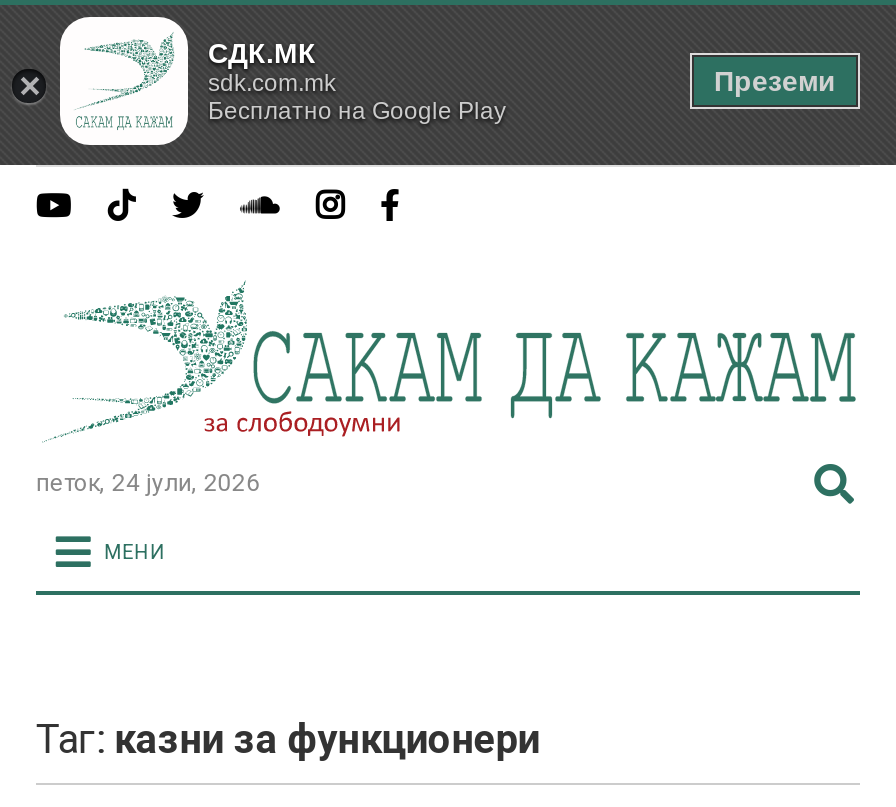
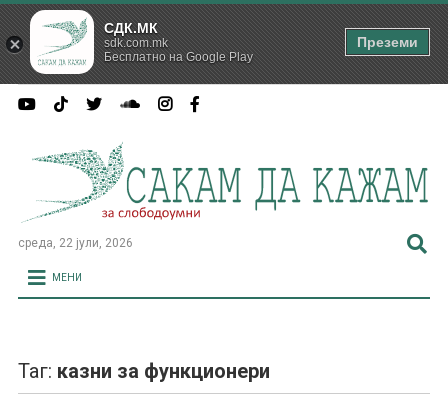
- петок, 24 јули, 2026
+ среда, 22 јули, 2026
